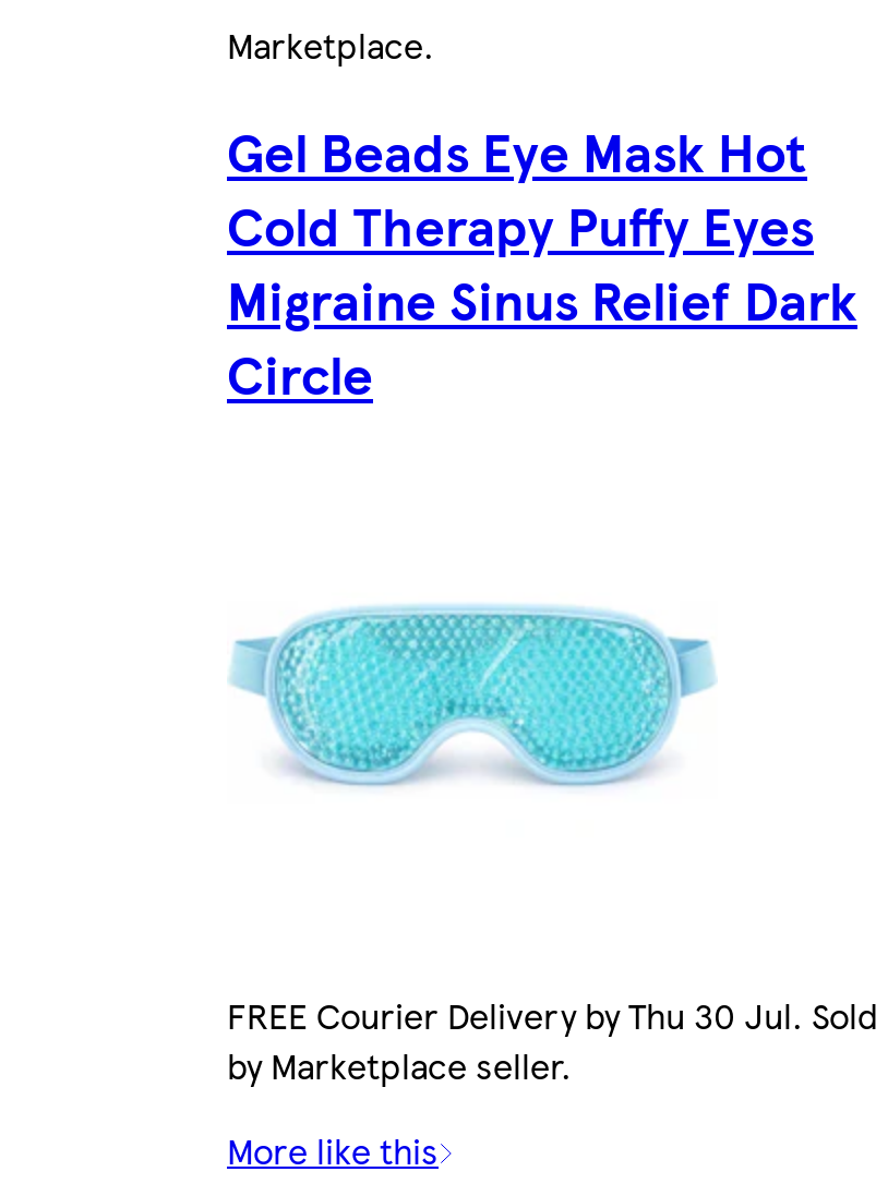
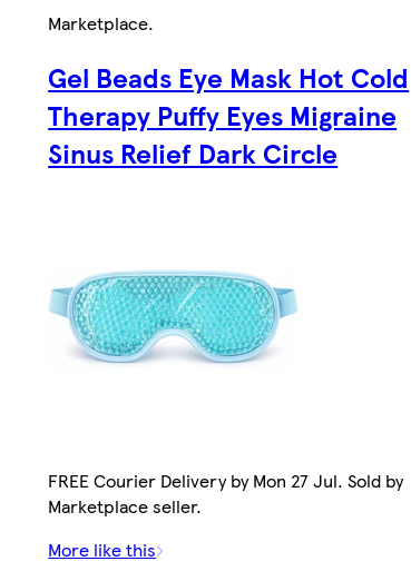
moved up: [image]

- FREE Courier Delivery by Thu 30 Jul. Sold
- by Marketplace seller.
+ FREE Courier Delivery by Mon 27 Jul. Sold by
+ Marketplace seller.
